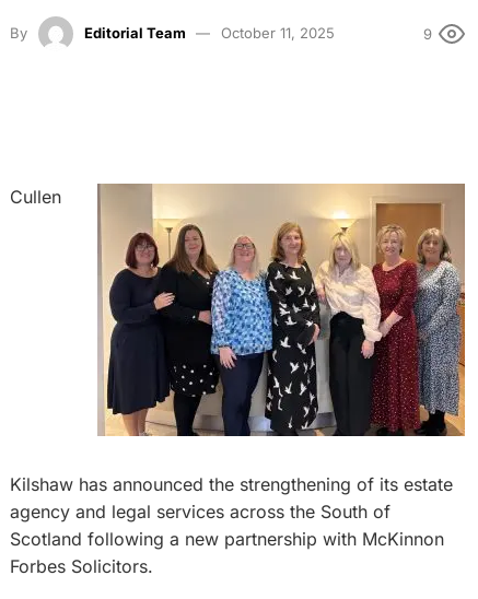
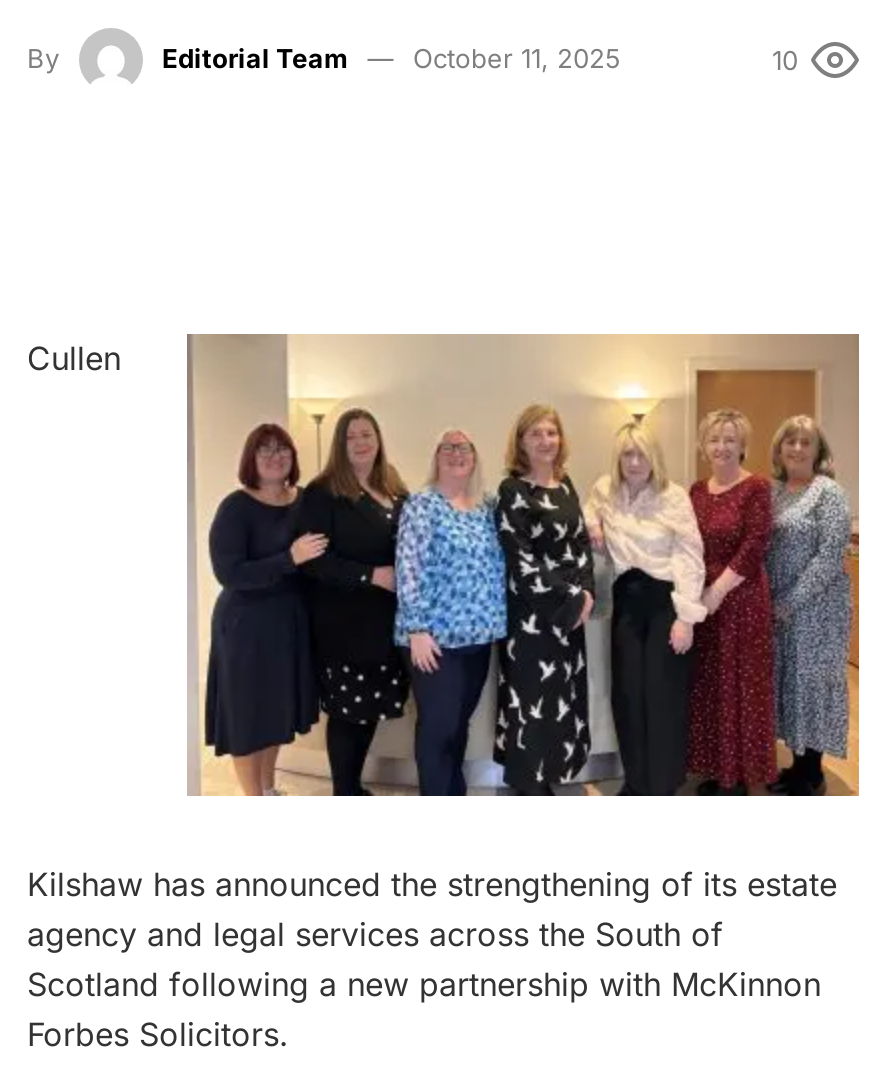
- 9
+ 10
